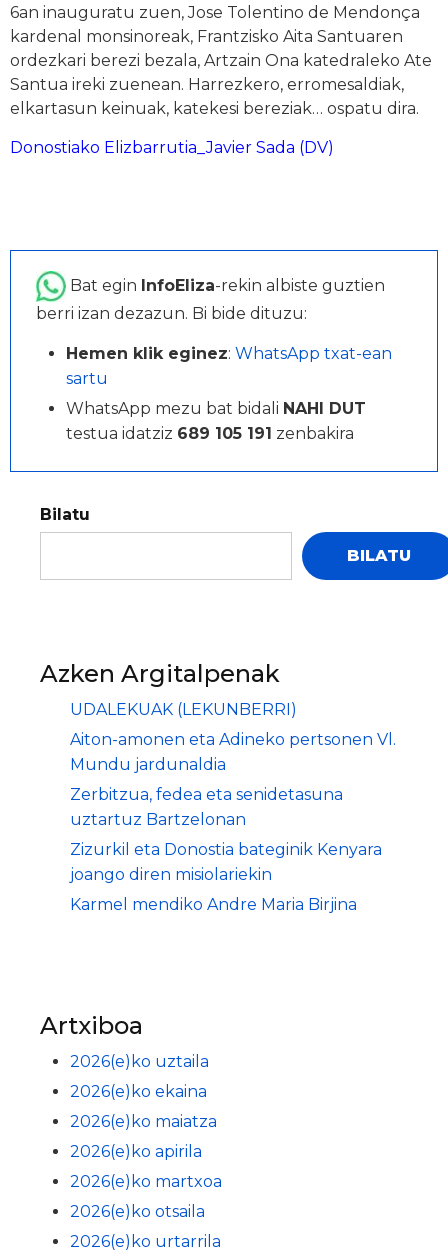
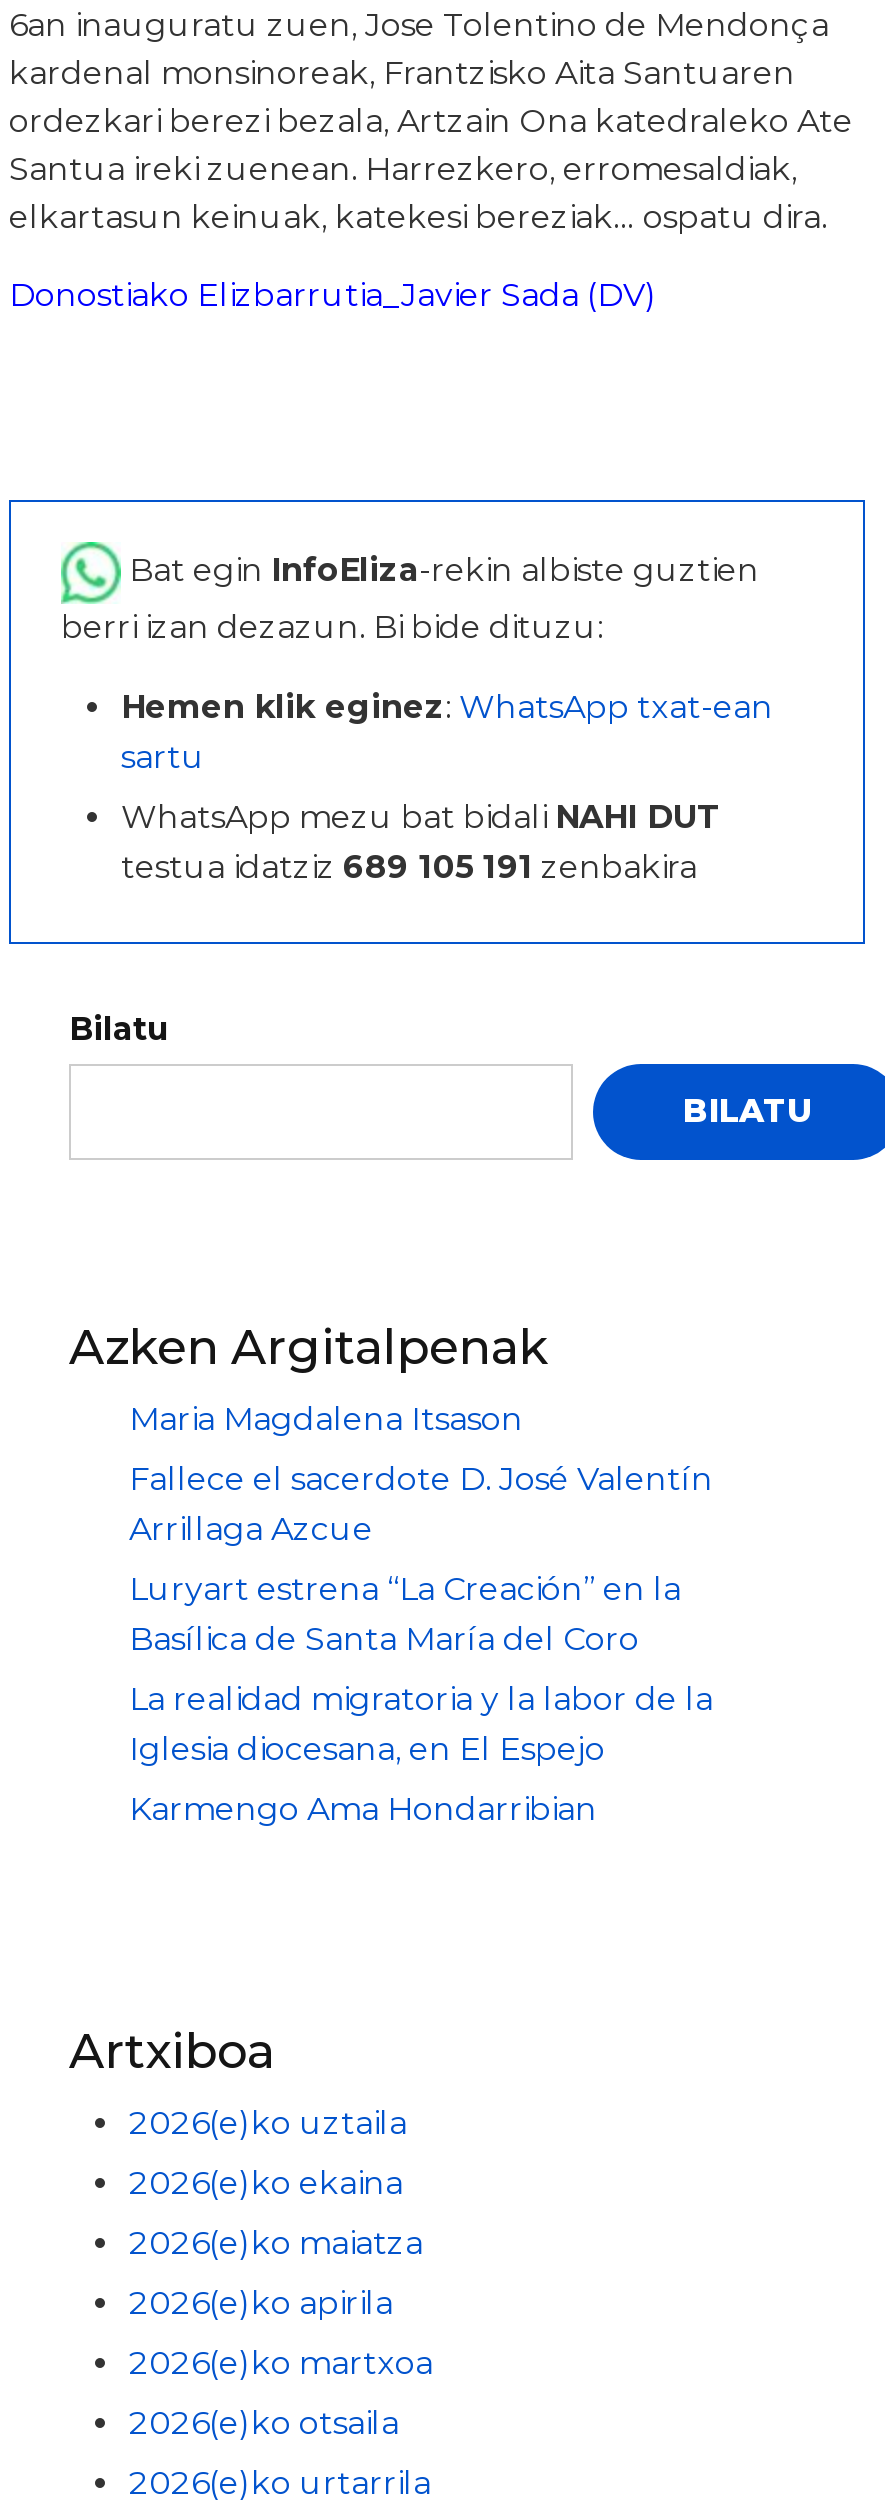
- UDALEKUAK (LEKUNBERRI)
+ Maria Magdalena Itsason

- Aiton-amonen eta Adineko pertsonen Vl.
- Mundu jardunaldia
+ Fallece el sacerdote D. José Valentín
+ Arrillaga Azcue

- Zerbitzua, fedea eta senidetasuna
- uztartuz Bartzelonan
+ Luryart estrena “La Creación” en la
+ Basílica de Santa María del Coro

- Zizurkil eta Donostia bateginik Kenyara
- joango diren misiolariekin
+ La realidad migratoria y la labor de la
+ Iglesia diocesana, en El Espejo

- Karmel mendiko Andre Maria Birjina
+ Karmengo Ama Hondarribian
